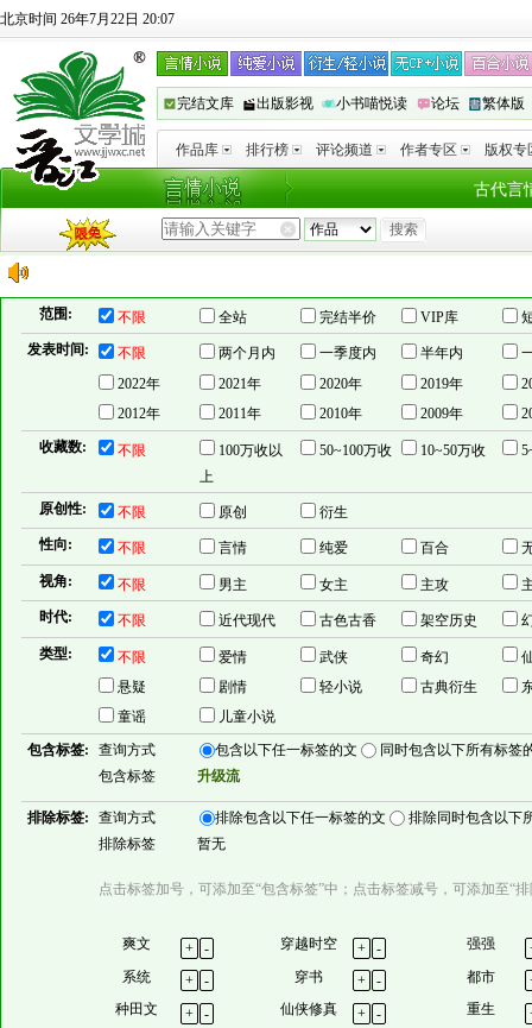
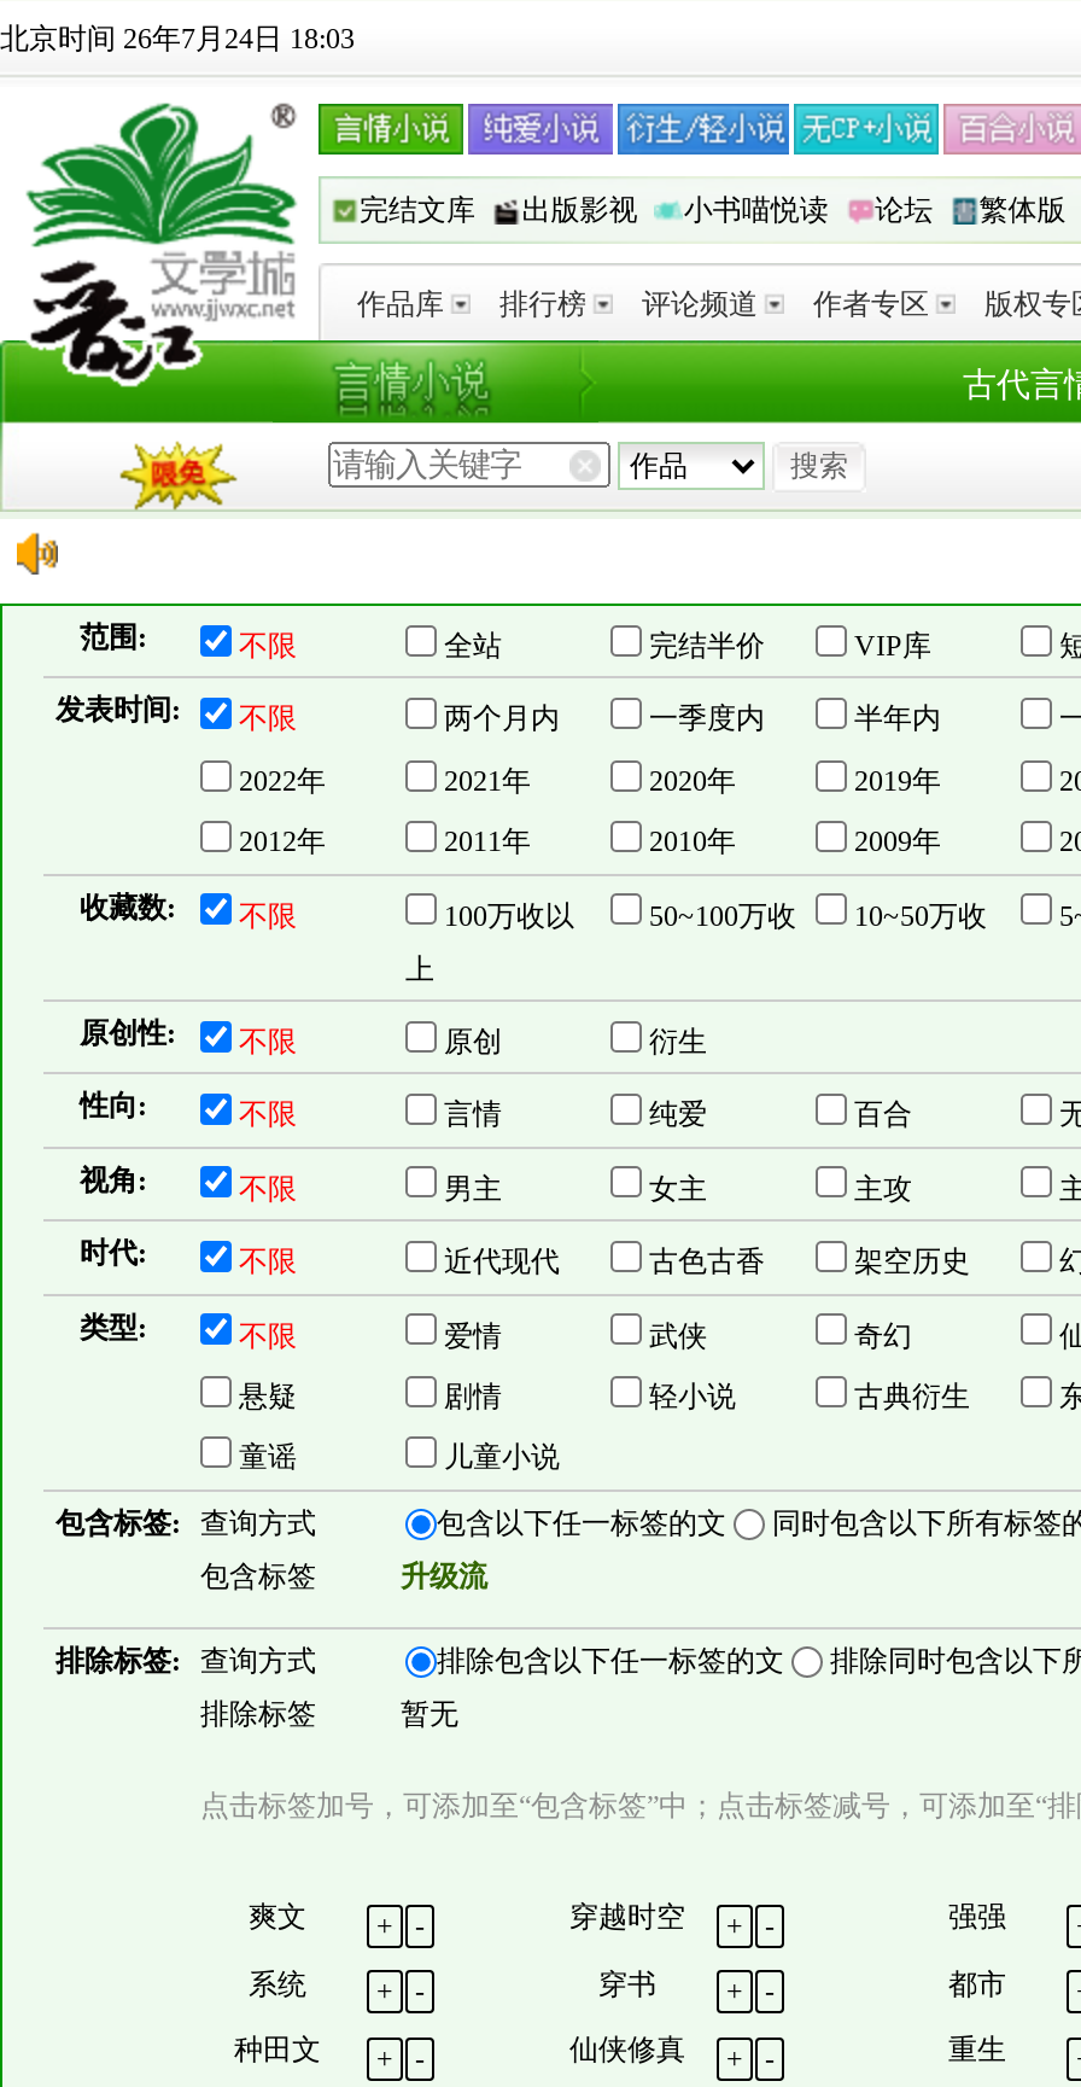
- 北京时间 26年7月22日 20:07
+ 北京时间 26年7月24日 18:03
